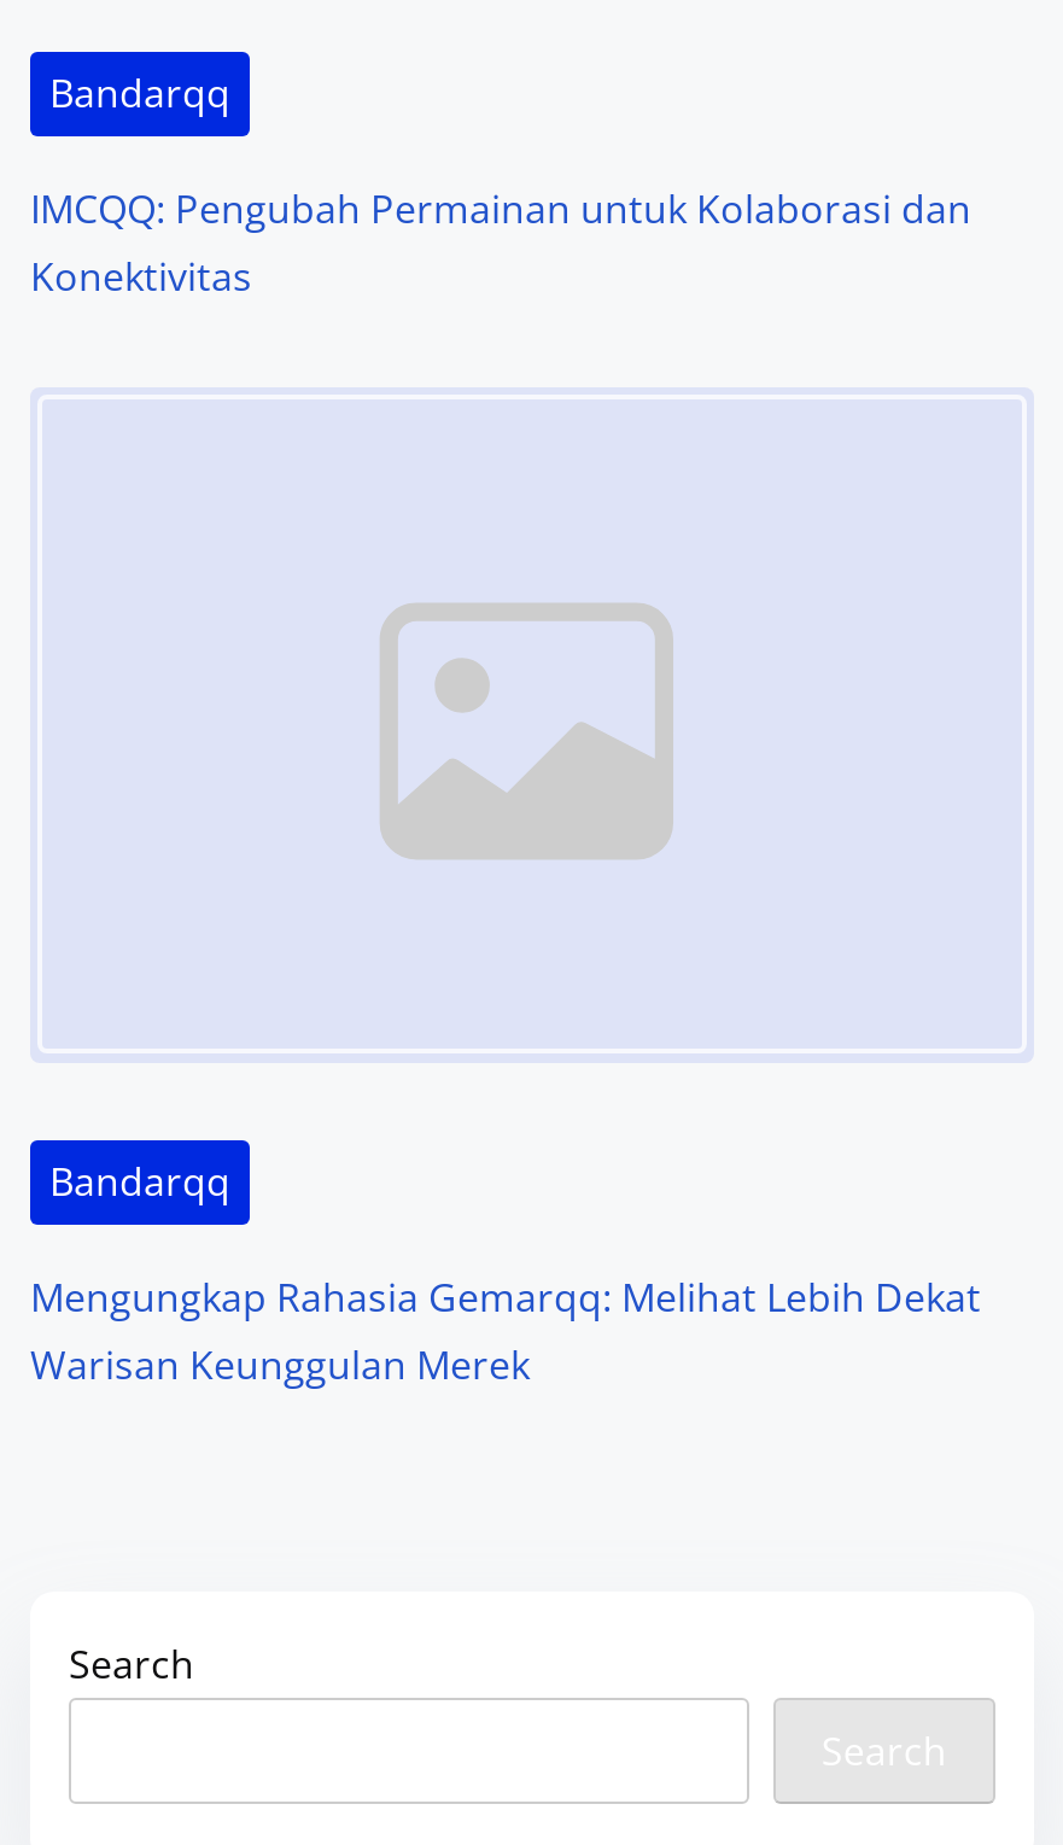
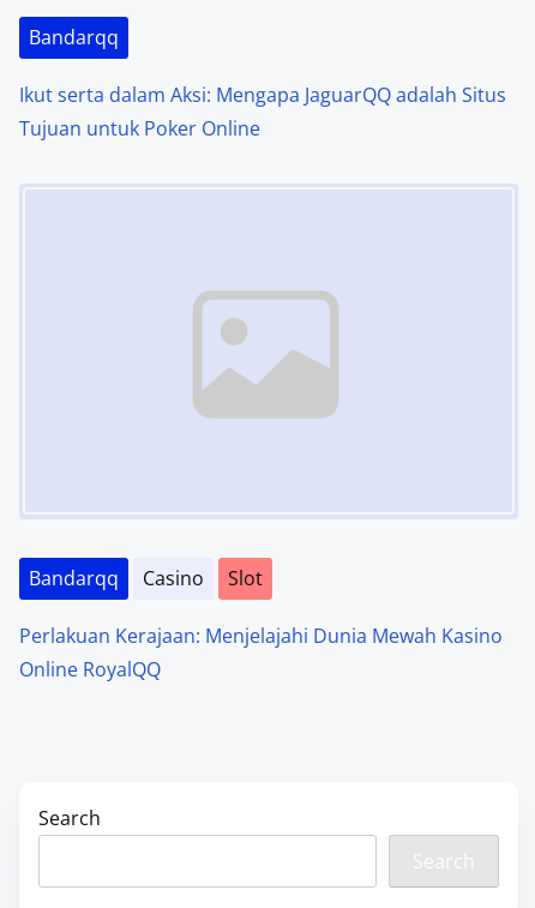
- IMCQQ: Pengubah Permainan untuk Kolaborasi dan
- Konektivitas
+ Ikut serta dalam Aksi: Mengapa JaguarQQ adalah Situs
+ Tujuan untuk Poker Online

- Mengungkap Rahasia Gemarqq: Melihat Lebih Dekat
- Warisan Keunggulan Merek
+ Casino
+ Slot
+ Perlakuan Kerajaan: Menjelajahi Dunia Mewah Kasino
+ Online RoyalQQ
